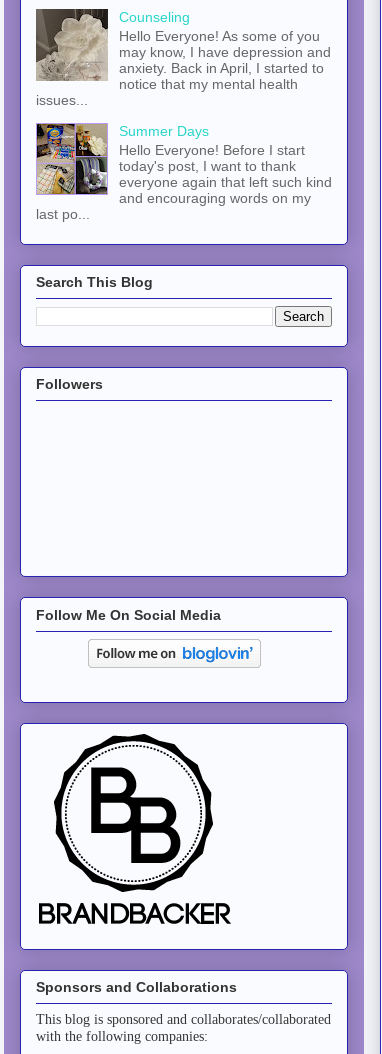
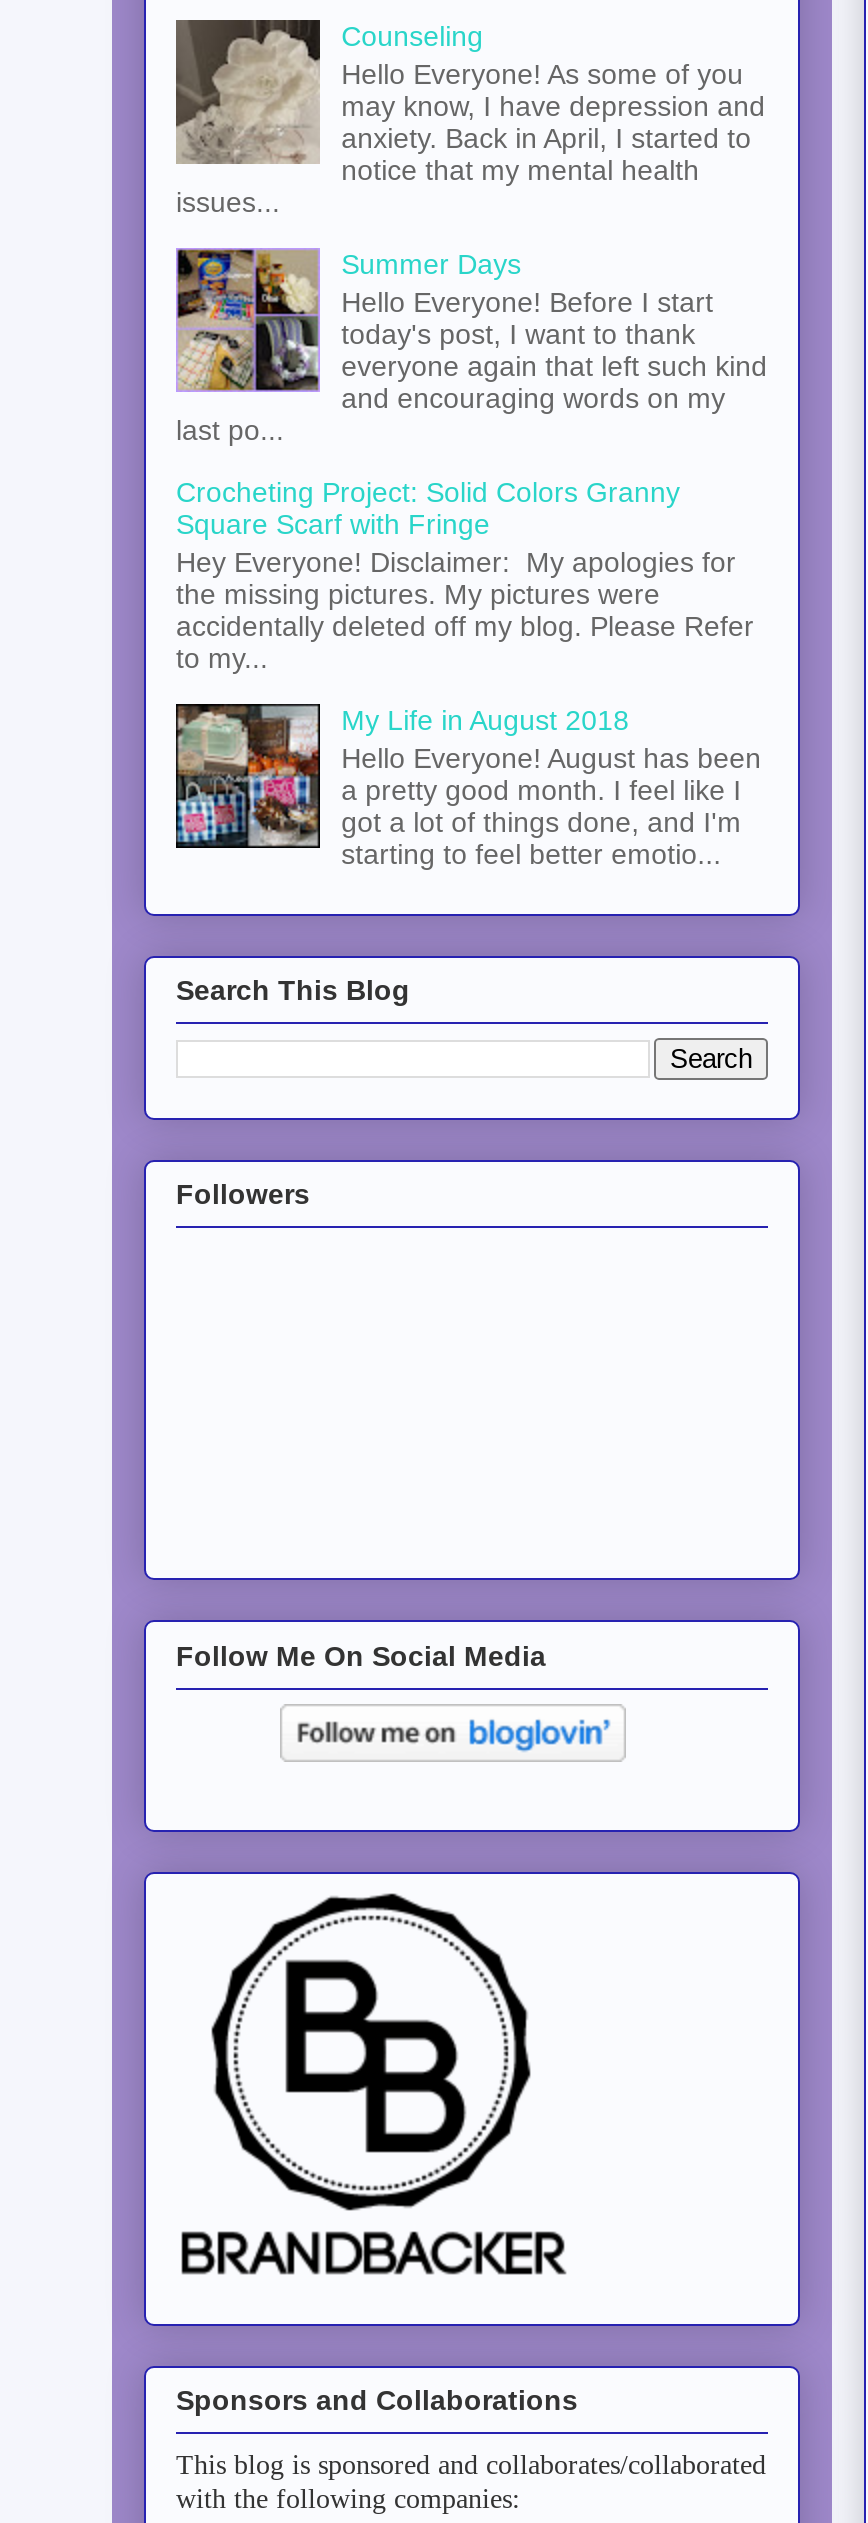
+ [image]
+ Crocheting Project: Solid Colors Granny
+ Square Scarf with Fringe
+ Hey Everyone! Disclaimer: My apologies for
+ the missing pictures. My pictures were
+ accidentally deleted off my blog. Please Refer
+ to my...
+ My Life in August 2018
+ Hello Everyone! August has been
+ a pretty good month. I feel like I
+ got a lot of things done, and I'm
+ starting to feel better emotio...
